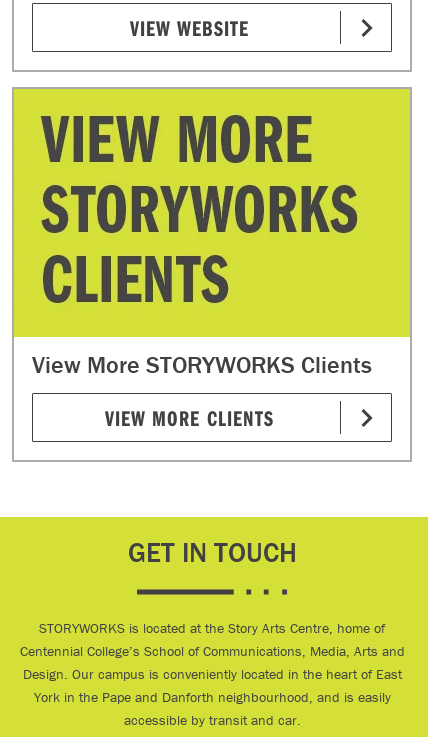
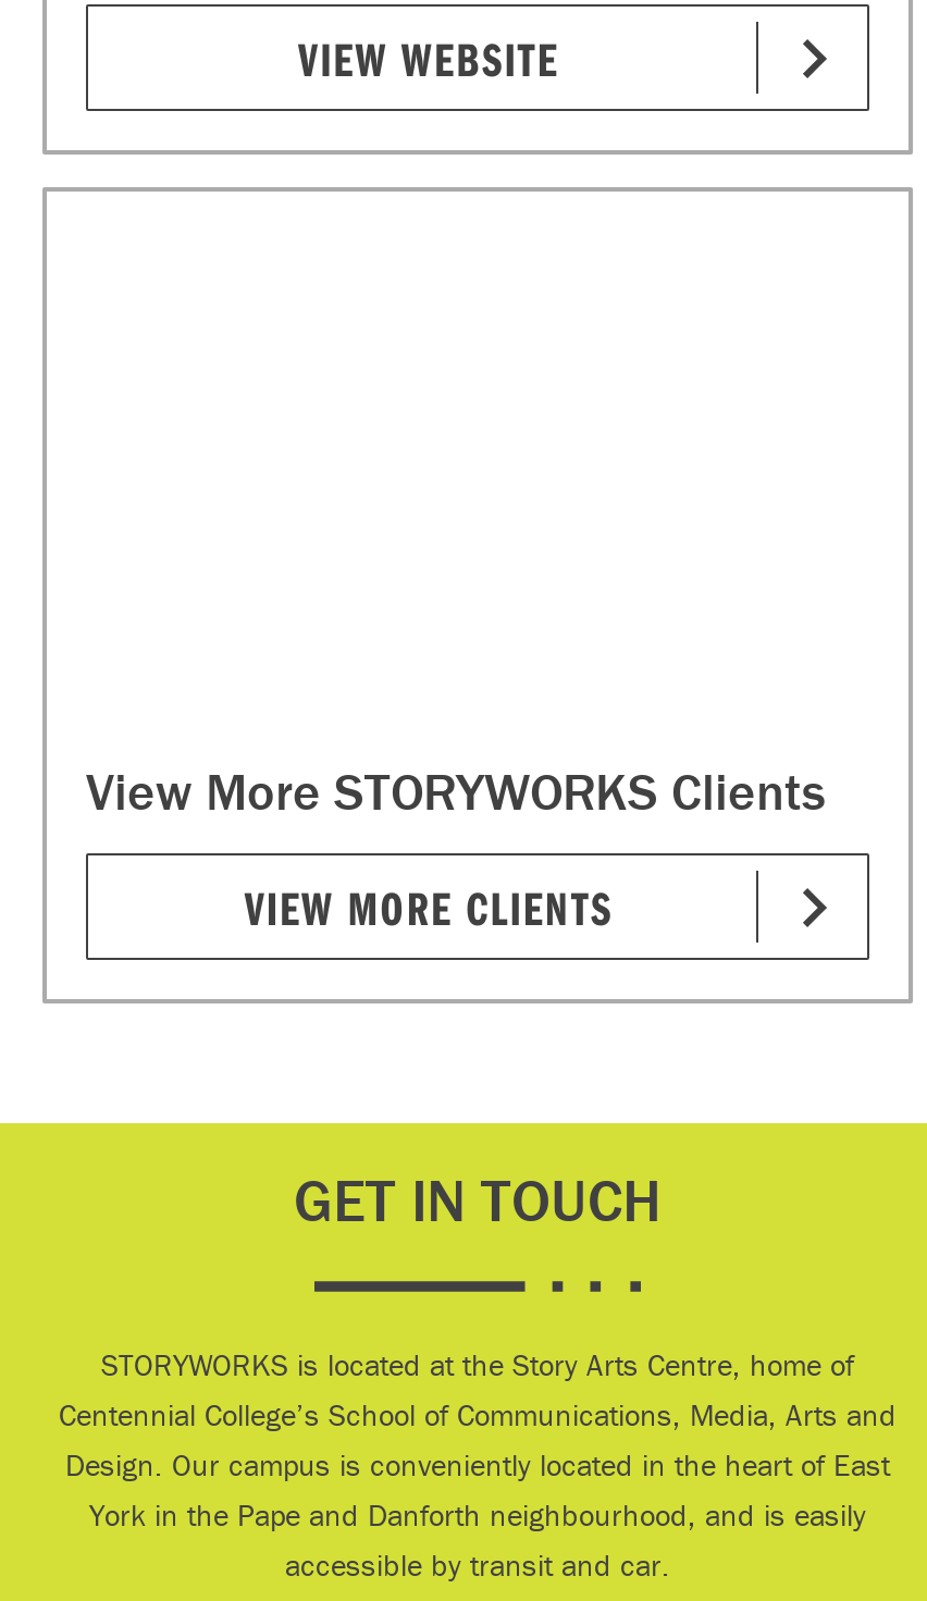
- [image]
